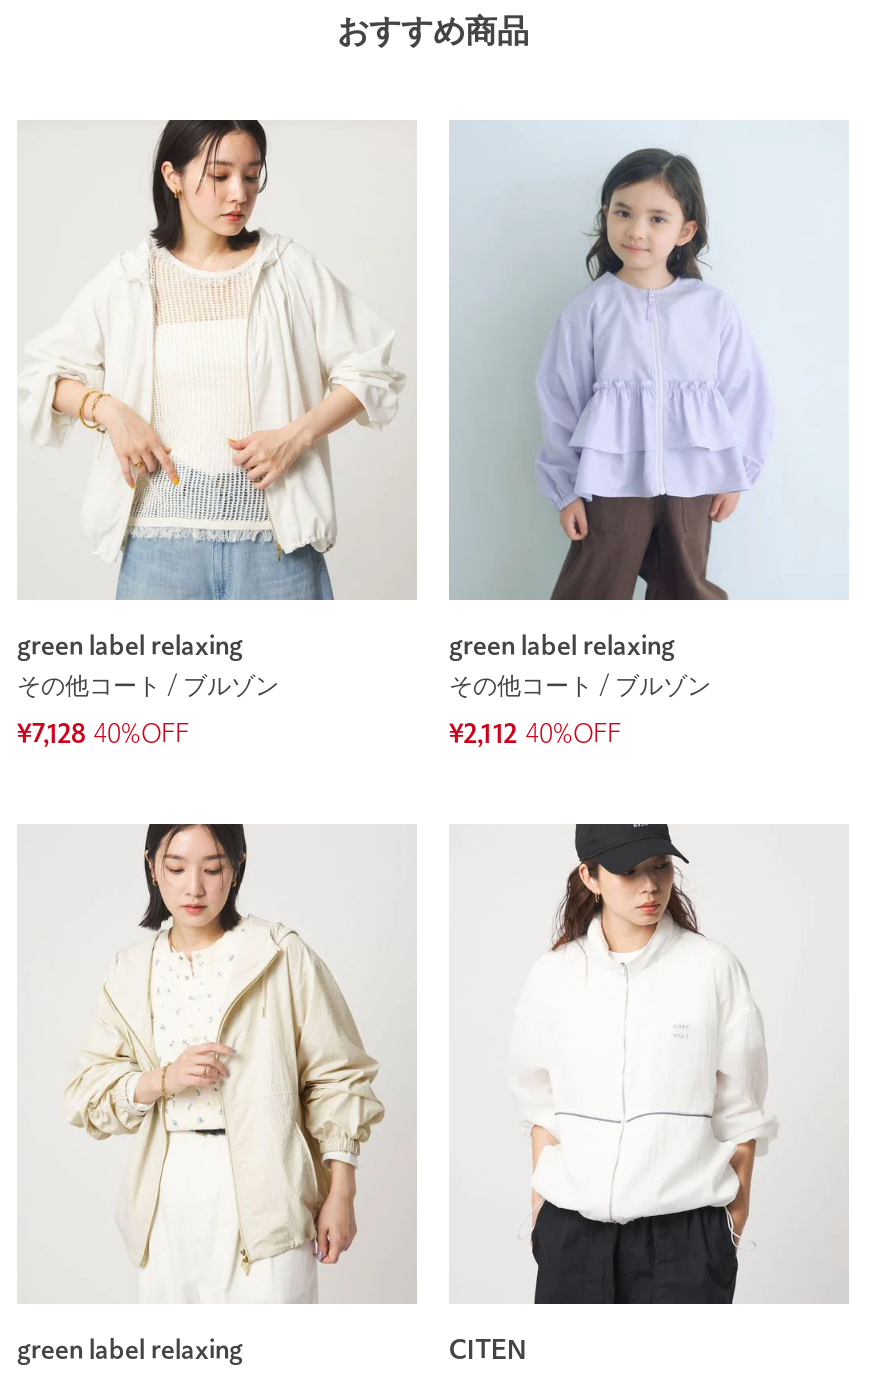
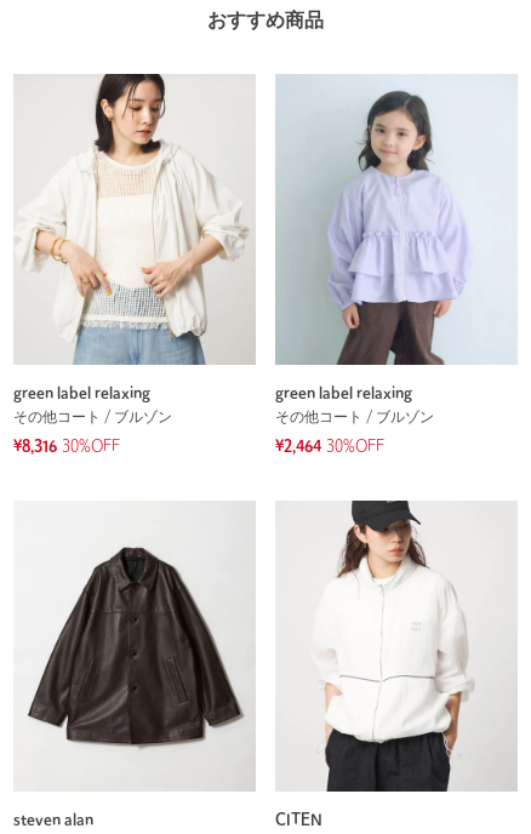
- ¥7,128 40%OFF
+ ¥8,316 30%OFF

- ¥2,112 40%OFF
+ ¥2,464 30%OFF

- [image]
- green label relaxing
+ [image]
+ steven alan
